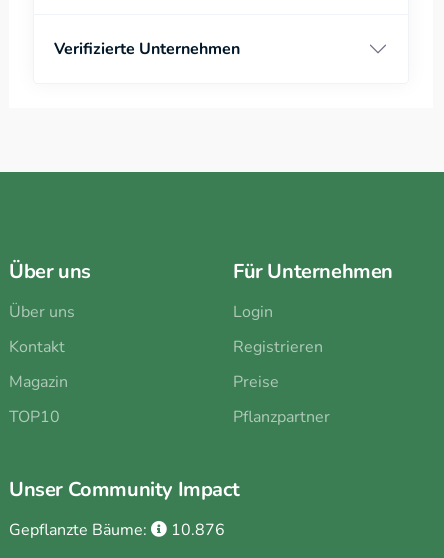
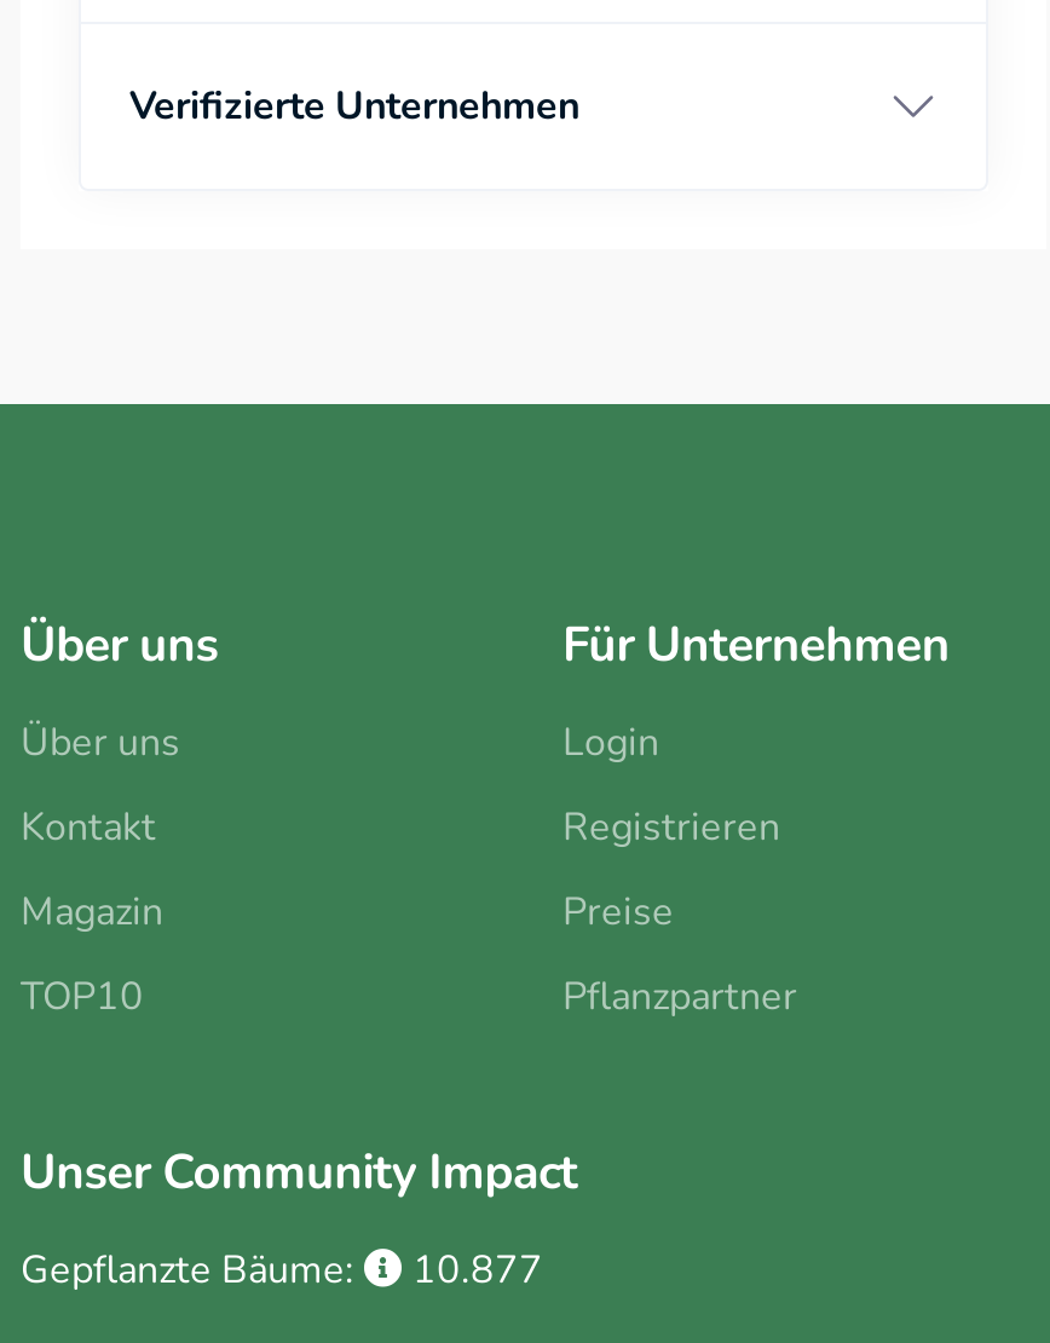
- Gepflanzte Bäume: 10.876
+ Gepflanzte Bäume: 10.877
